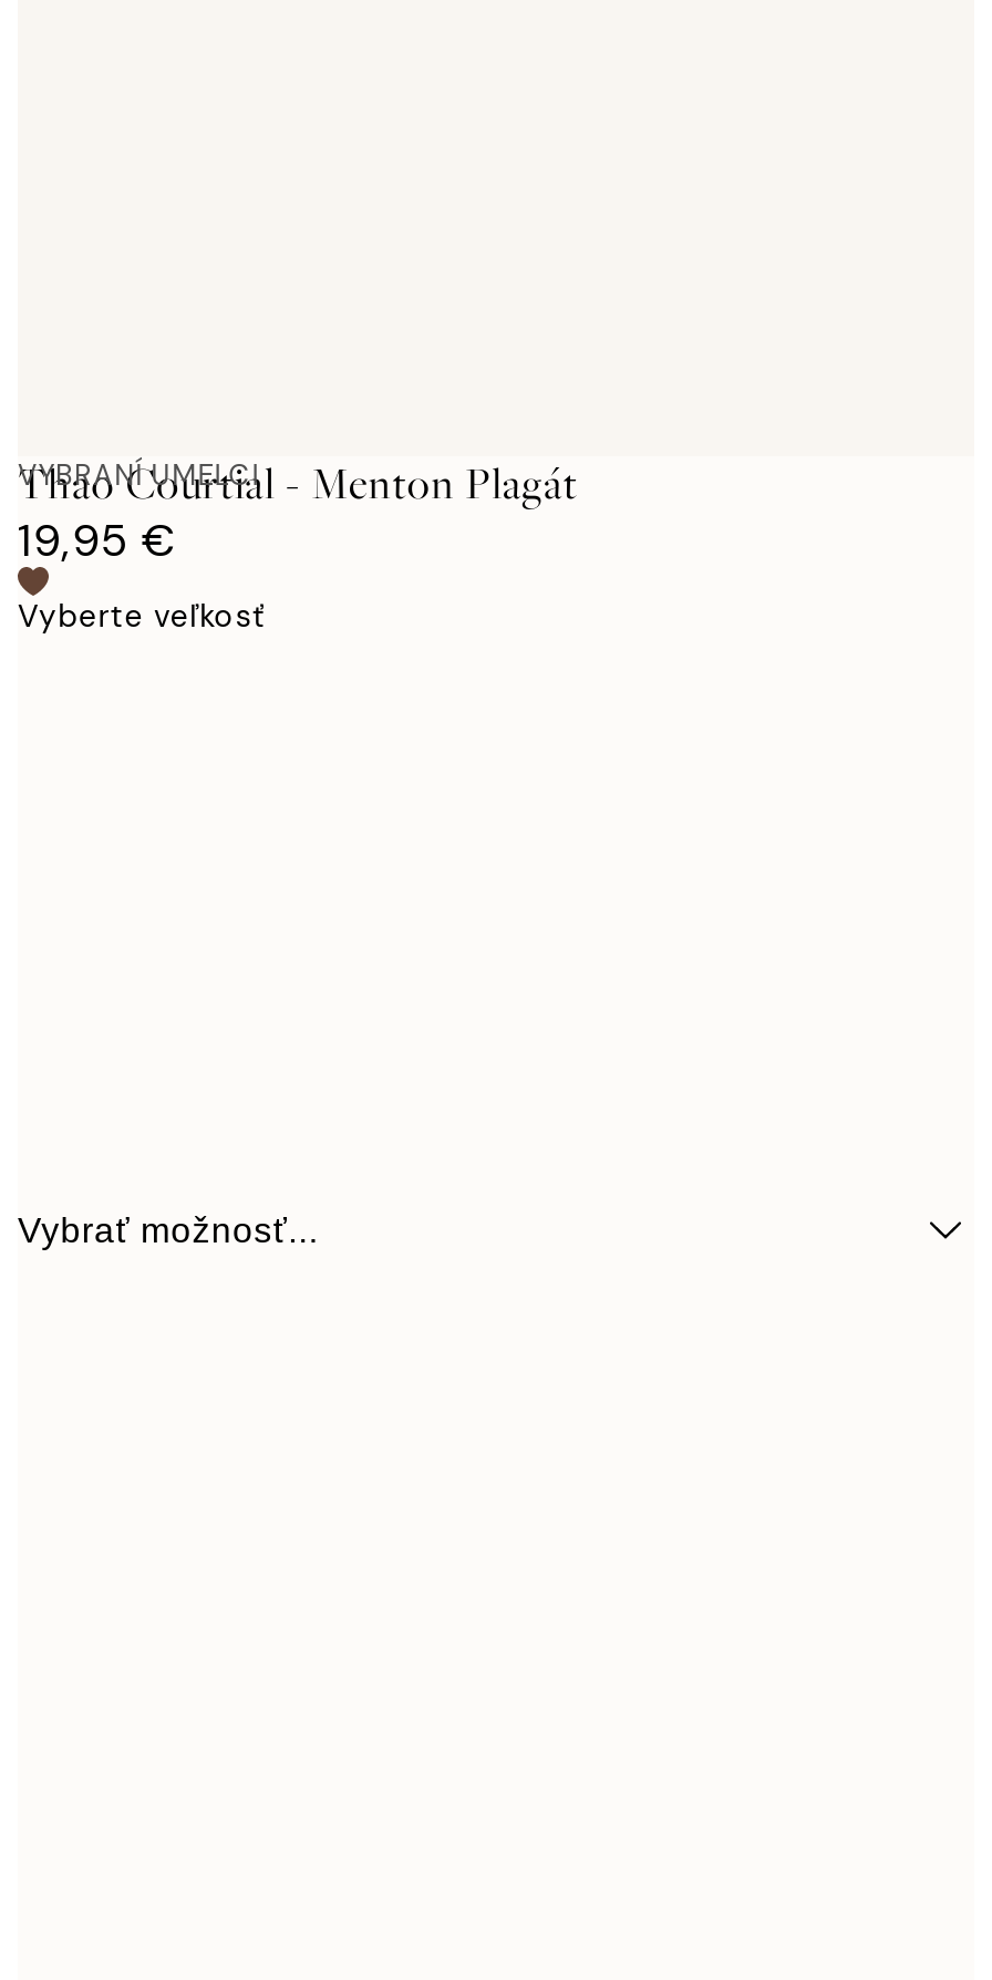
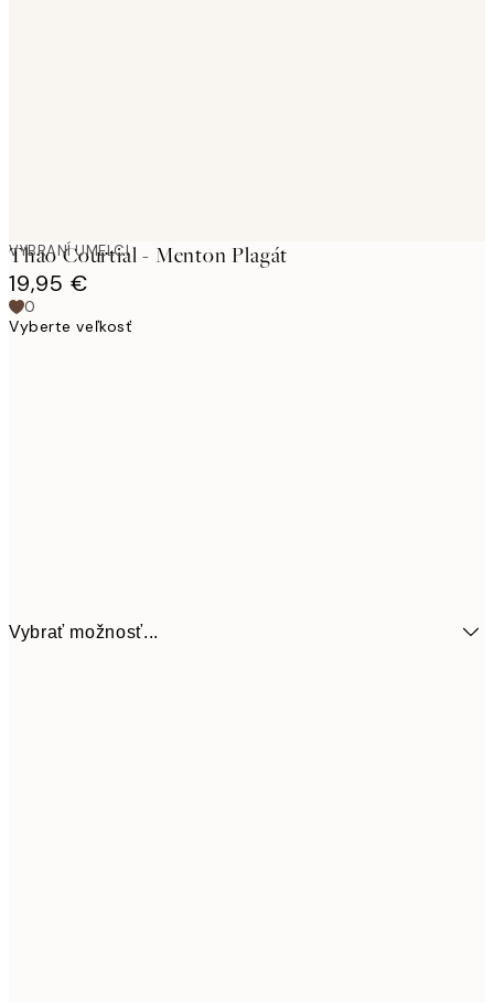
+ 0
